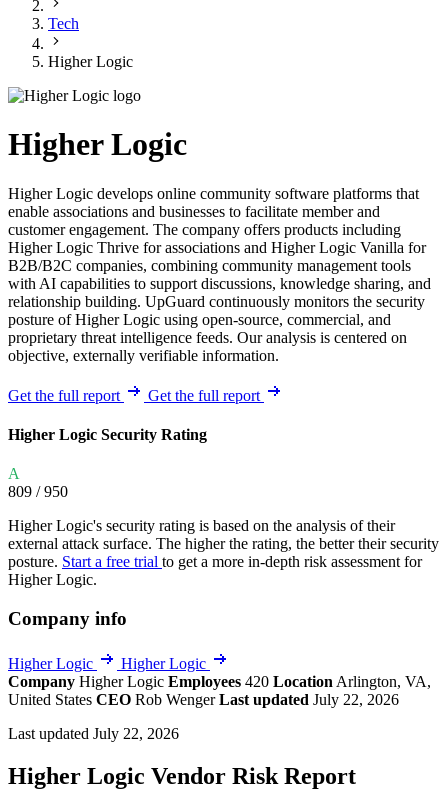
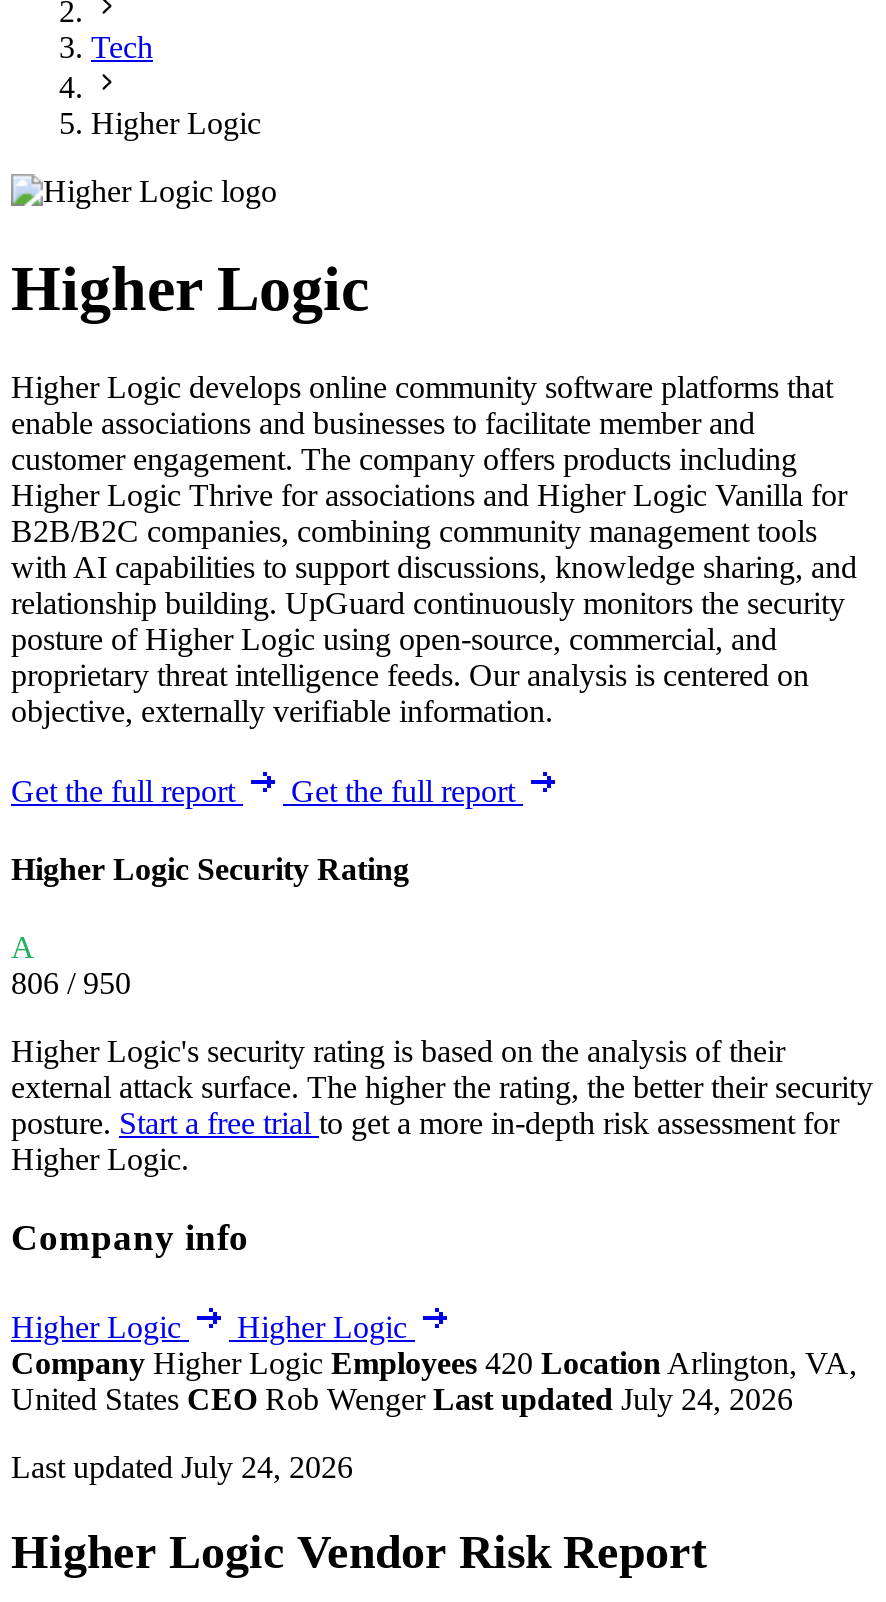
- 809 / 950
+ 806 / 950

- United States CEO Rob WengerLast updated July 22, 2026
+ United States CEO Rob WengerLast updated July 24, 2026

- Last updated July 22, 2026
+ Last updated July 24, 2026
